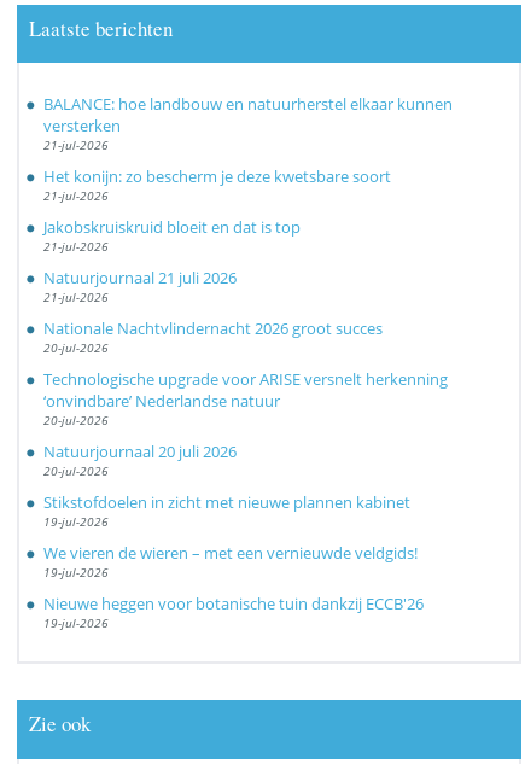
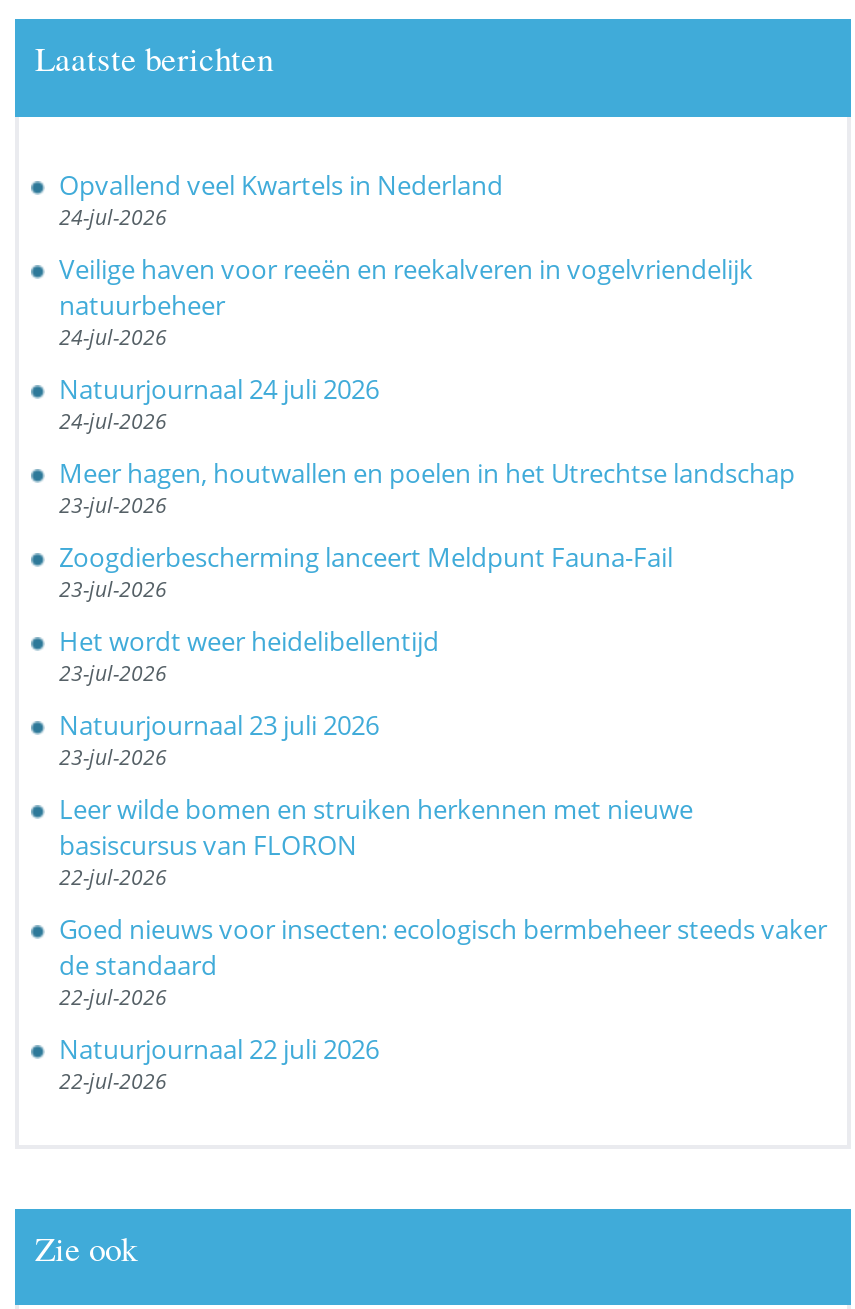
- BALANCE: hoe landbouw en natuurherstel elkaar kunnen
- versterken
- 21-jul-2026
+ Opvallend veel Kwartels in Nederland
+ 24-jul-2026

- Het konijn: zo bescherm je deze kwetsbare soort
- 21-jul-2026
+ Veilige haven voor reeën en reekalveren in vogelvriendelijk
+ natuurbeheer
+ 24-jul-2026

- Jakobskruiskruid bloeit en dat is top
- 21-jul-2026
+ Natuurjournaal 24 juli 2026
+ 24-jul-2026

- Natuurjournaal 21 juli 2026
- 21-jul-2026
+ Meer hagen, houtwallen en poelen in het Utrechtse landschap
+ 23-jul-2026

- Nationale Nachtvlindernacht 2026 groot succes
- 20-jul-2026
+ Zoogdierbescherming lanceert Meldpunt Fauna-Fail
+ 23-jul-2026

- Technologische upgrade voor ARISE versnelt herkenning
- ‘onvindbare’ Nederlandse natuur
- 20-jul-2026
+ Het wordt weer heidelibellentijd
+ 23-jul-2026

- Natuurjournaal 20 juli 2026
- 20-jul-2026
+ Natuurjournaal 23 juli 2026
+ 23-jul-2026

- Stikstofdoelen in zicht met nieuwe plannen kabinet
- 19-jul-2026
+ Leer wilde bomen en struiken herkennen met nieuwe
+ basiscursus van FLORON
+ 22-jul-2026

- We vieren de wieren – met een vernieuwde veldgids!
- 19-jul-2026
+ Goed nieuws voor insecten: ecologisch bermbeheer steeds vaker
+ de standaard
+ 22-jul-2026

- Nieuwe heggen voor botanische tuin dankzij ECCB'26
- 19-jul-2026
+ Natuurjournaal 22 juli 2026
+ 22-jul-2026
